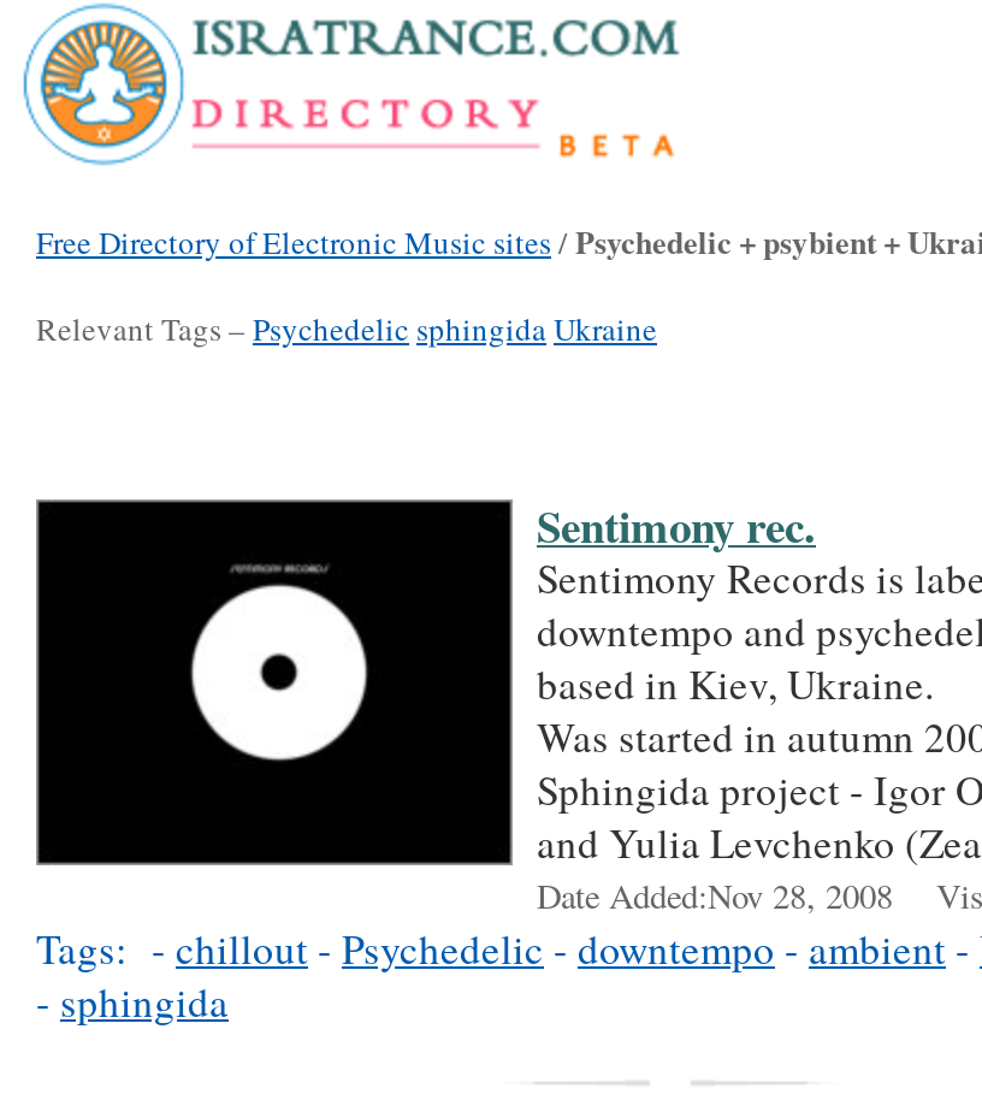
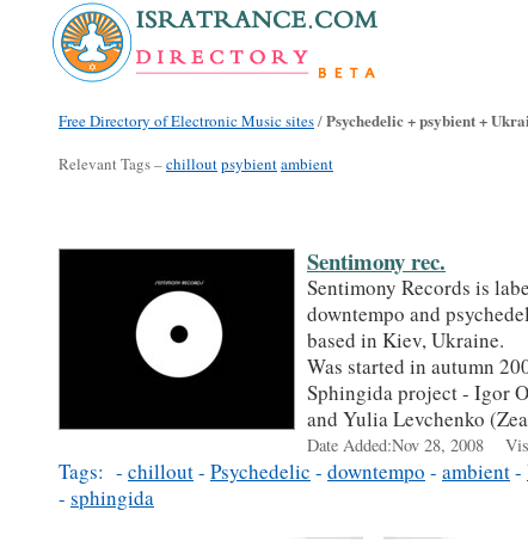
- Relevant Tags – Psychedelic sphingida Ukraine
+ Relevant Tags – chillout psybient ambient
